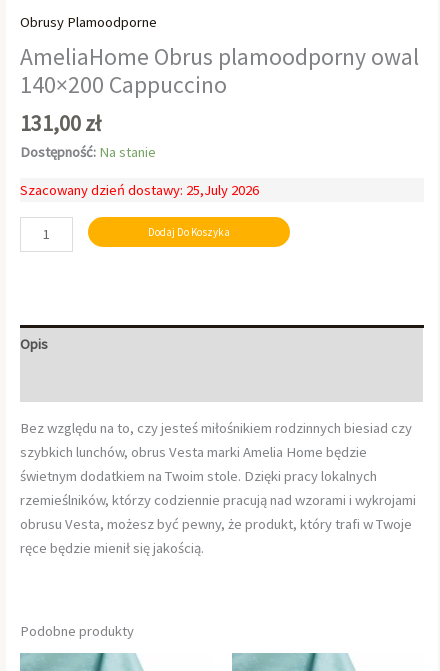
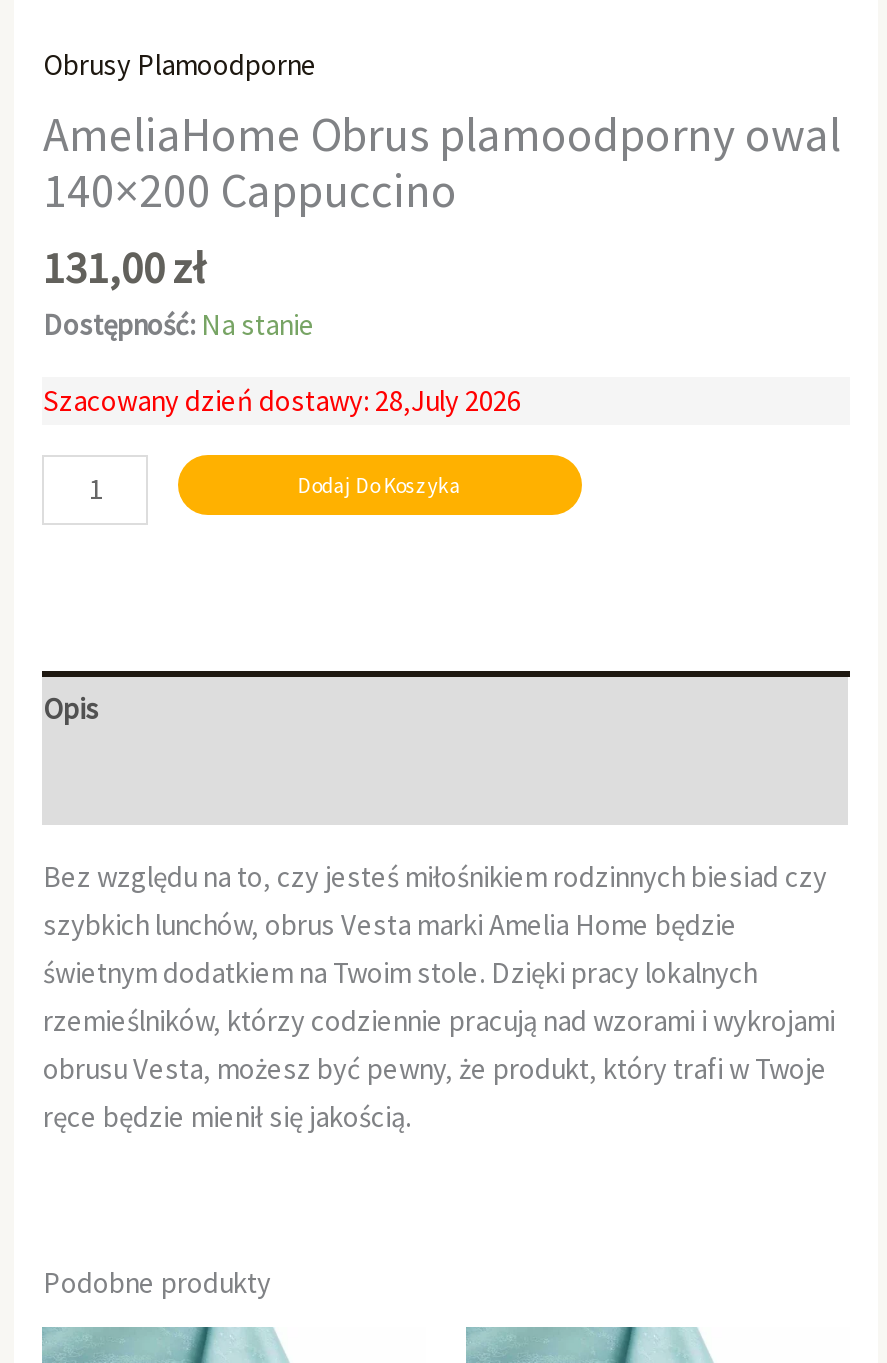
- Szacowany dzień dostawy: 25,July 2026
+ Szacowany dzień dostawy: 28,July 2026
